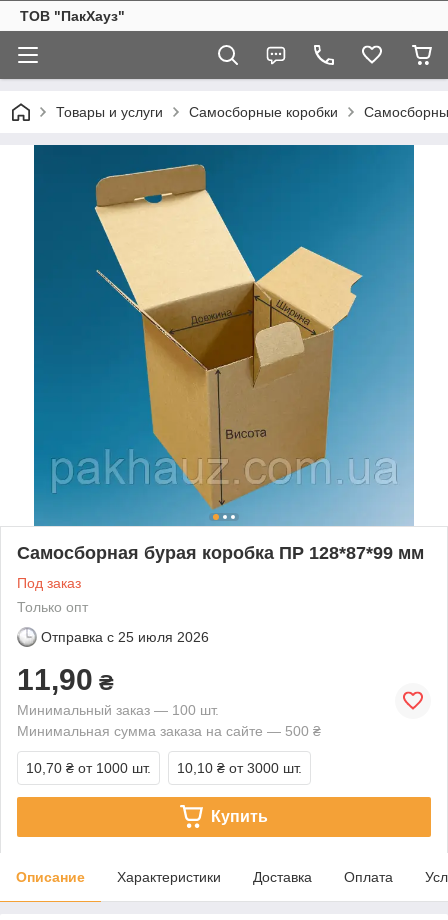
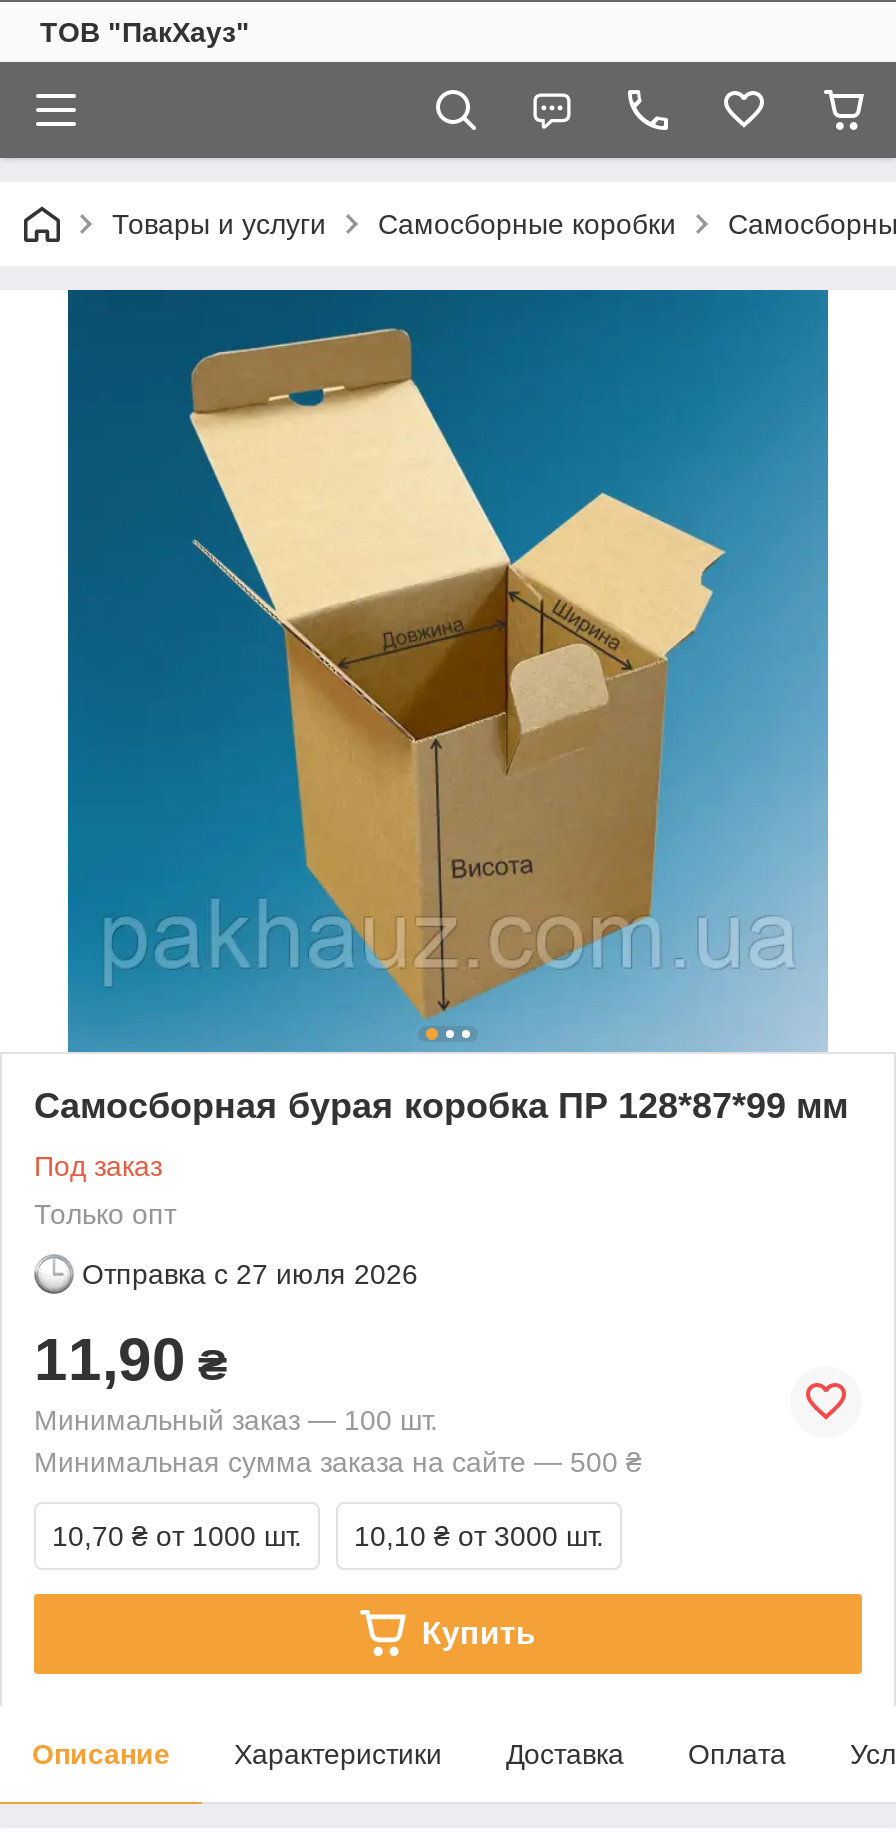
- Отправка с 25 июля 2026
+ Отправка с 27 июля 2026
